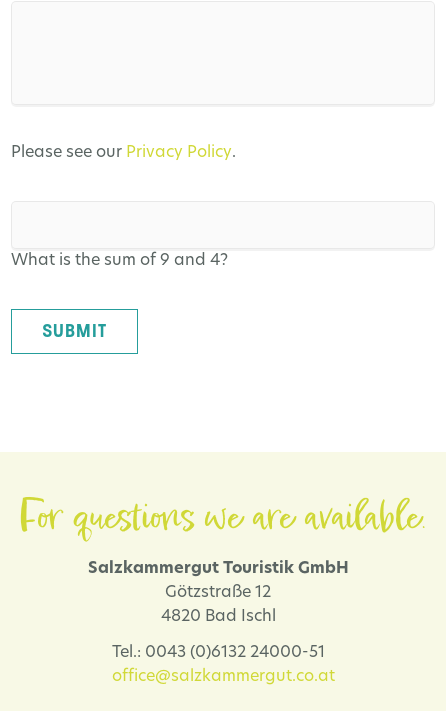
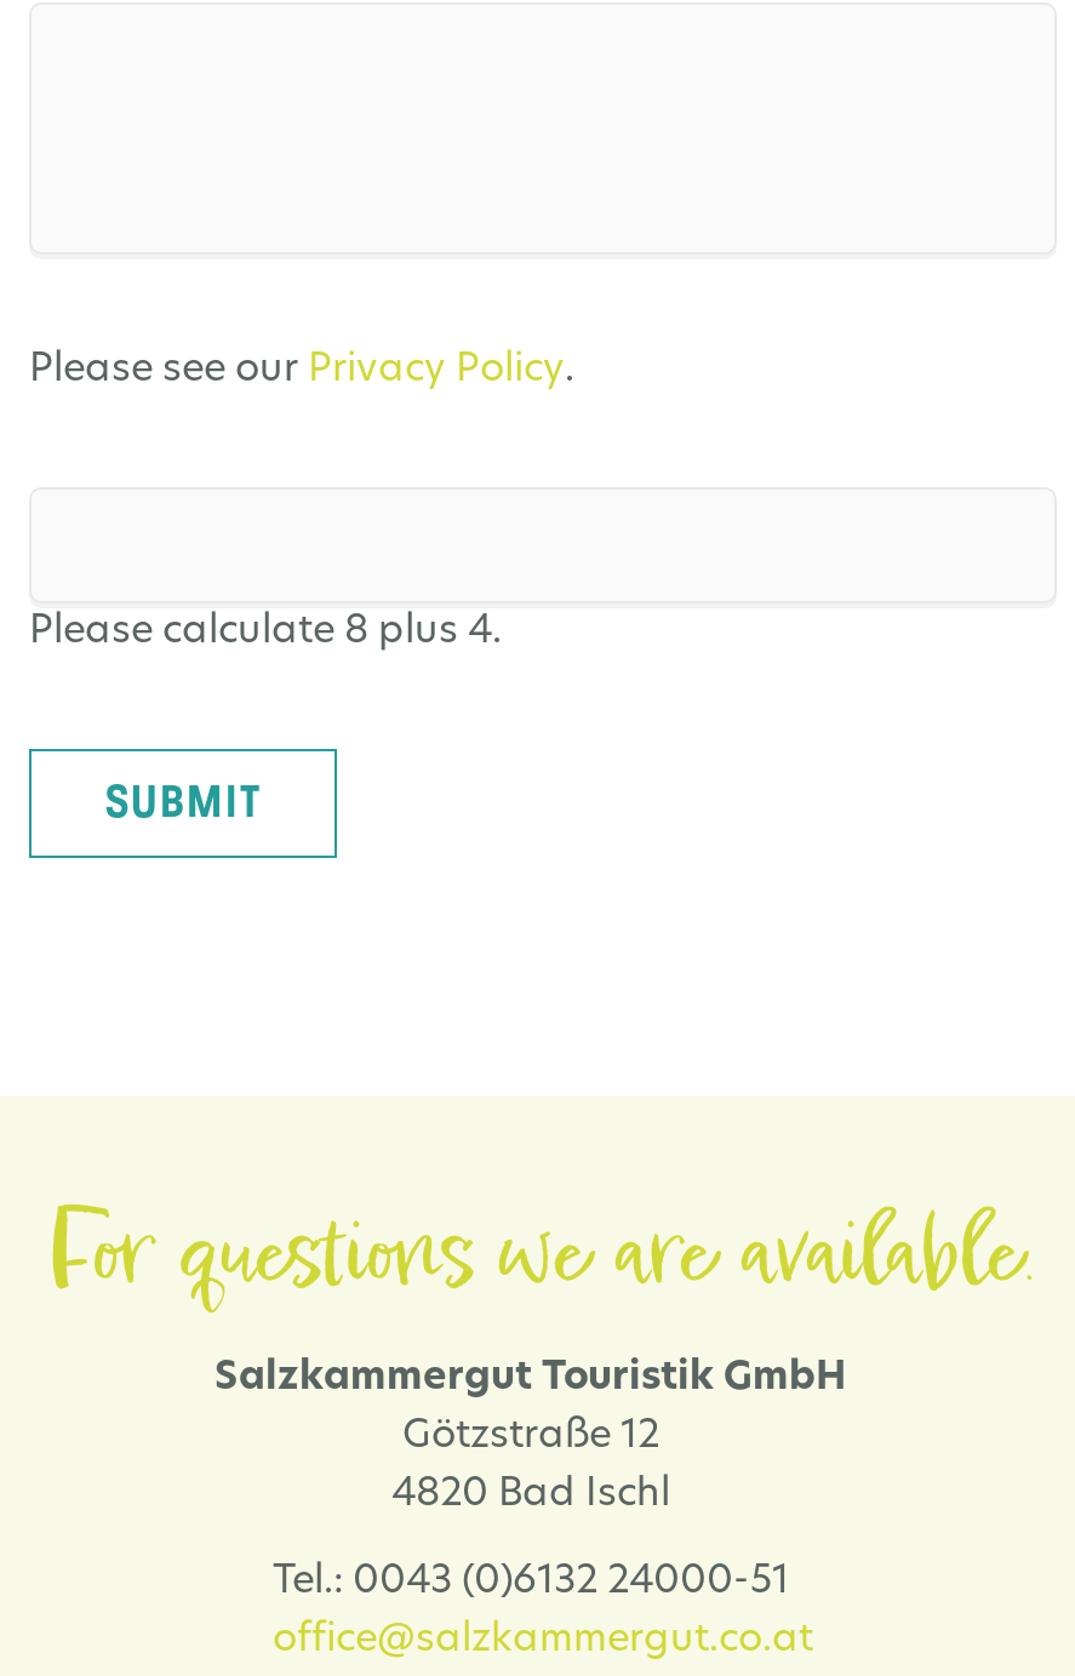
- What is the sum of 9 and 4?
+ Please calculate 8 plus 4.
